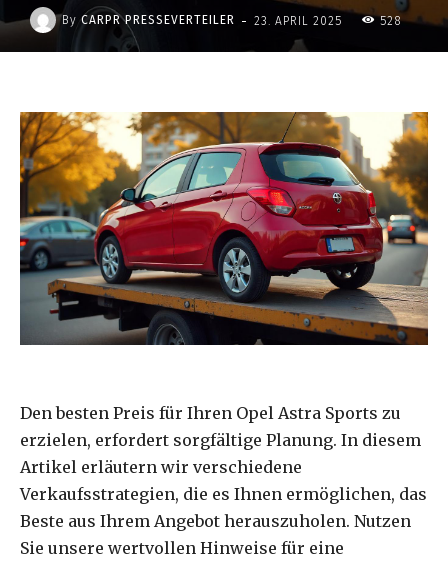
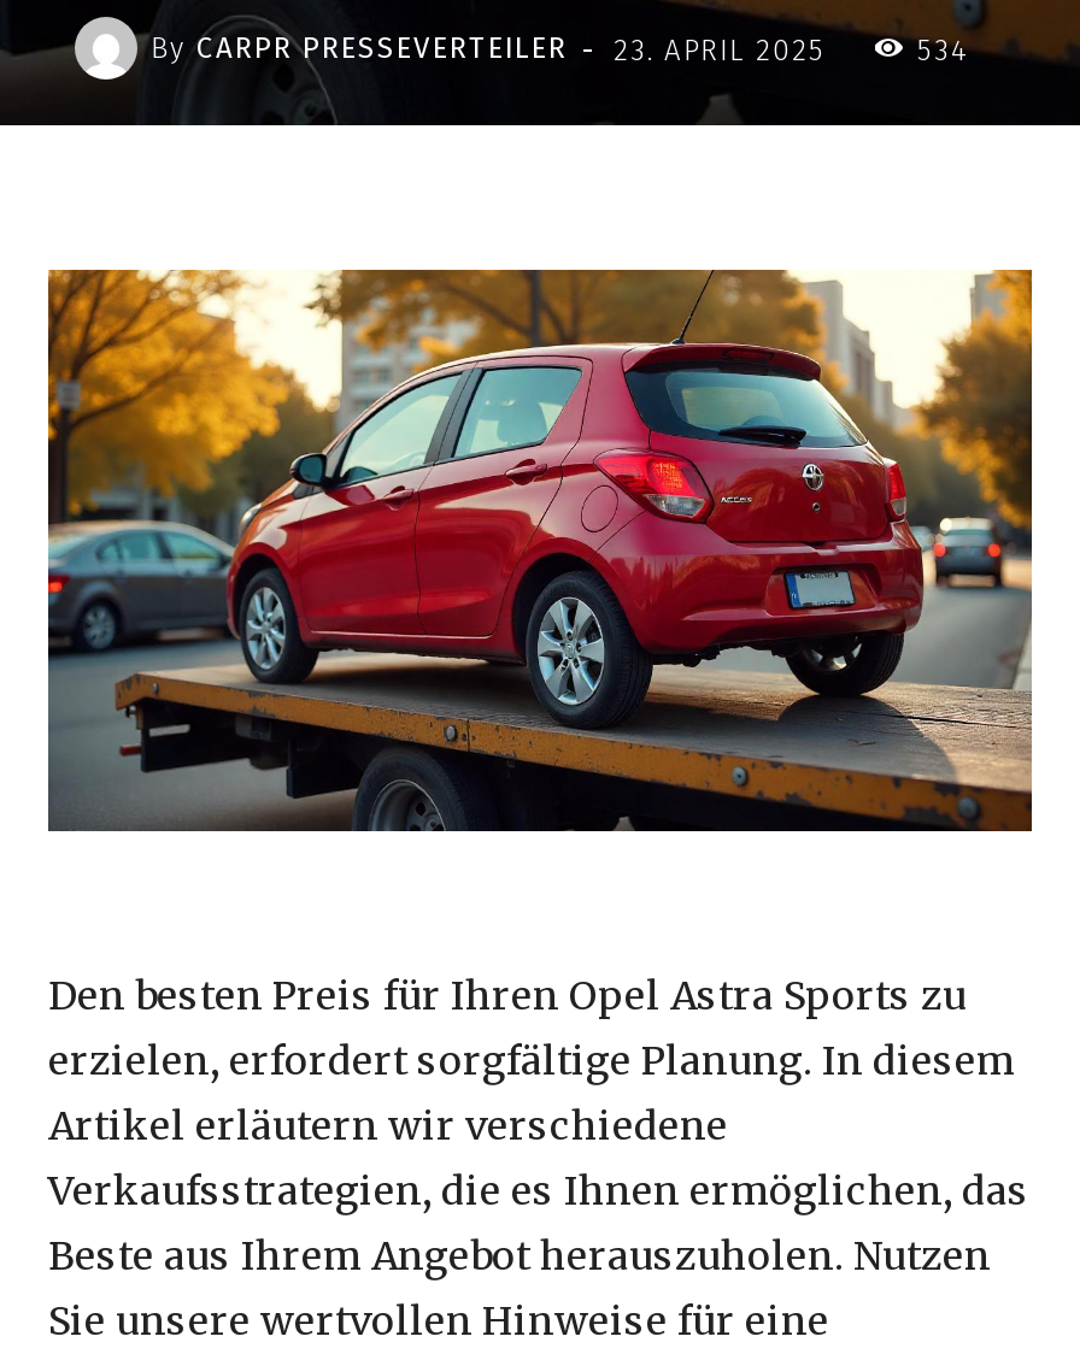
- 528
+ 534
